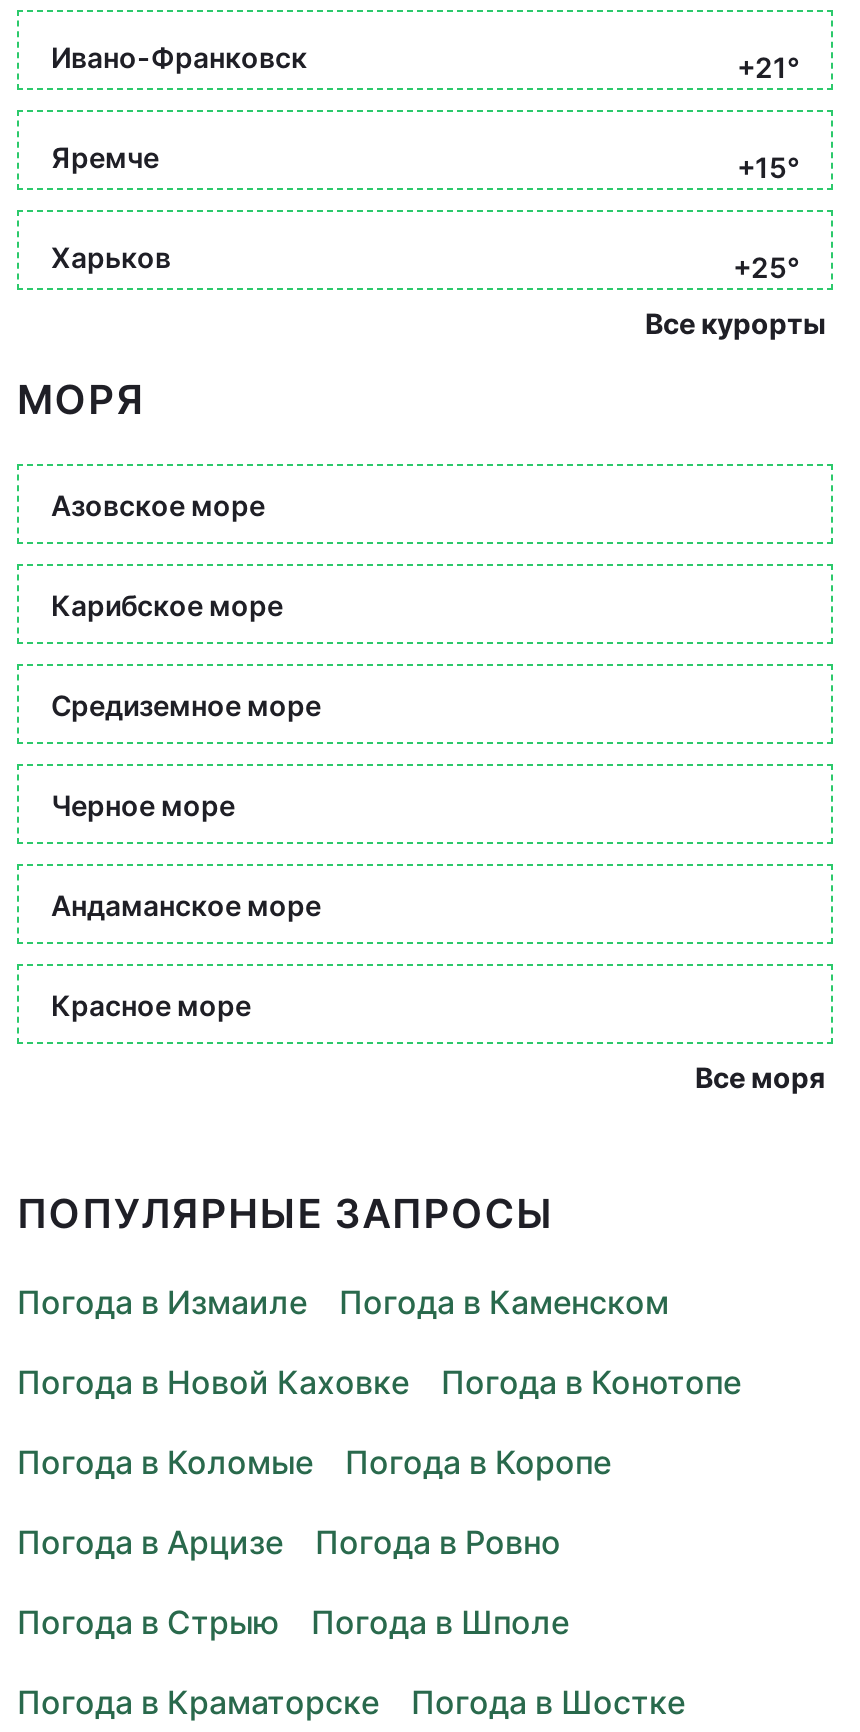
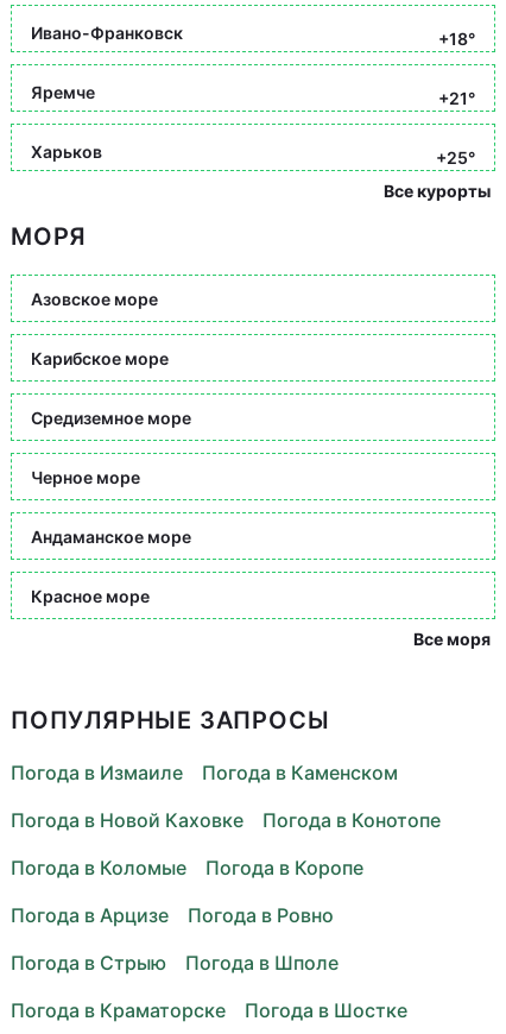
- +21°
+ +18°

- +15°
+ +21°
